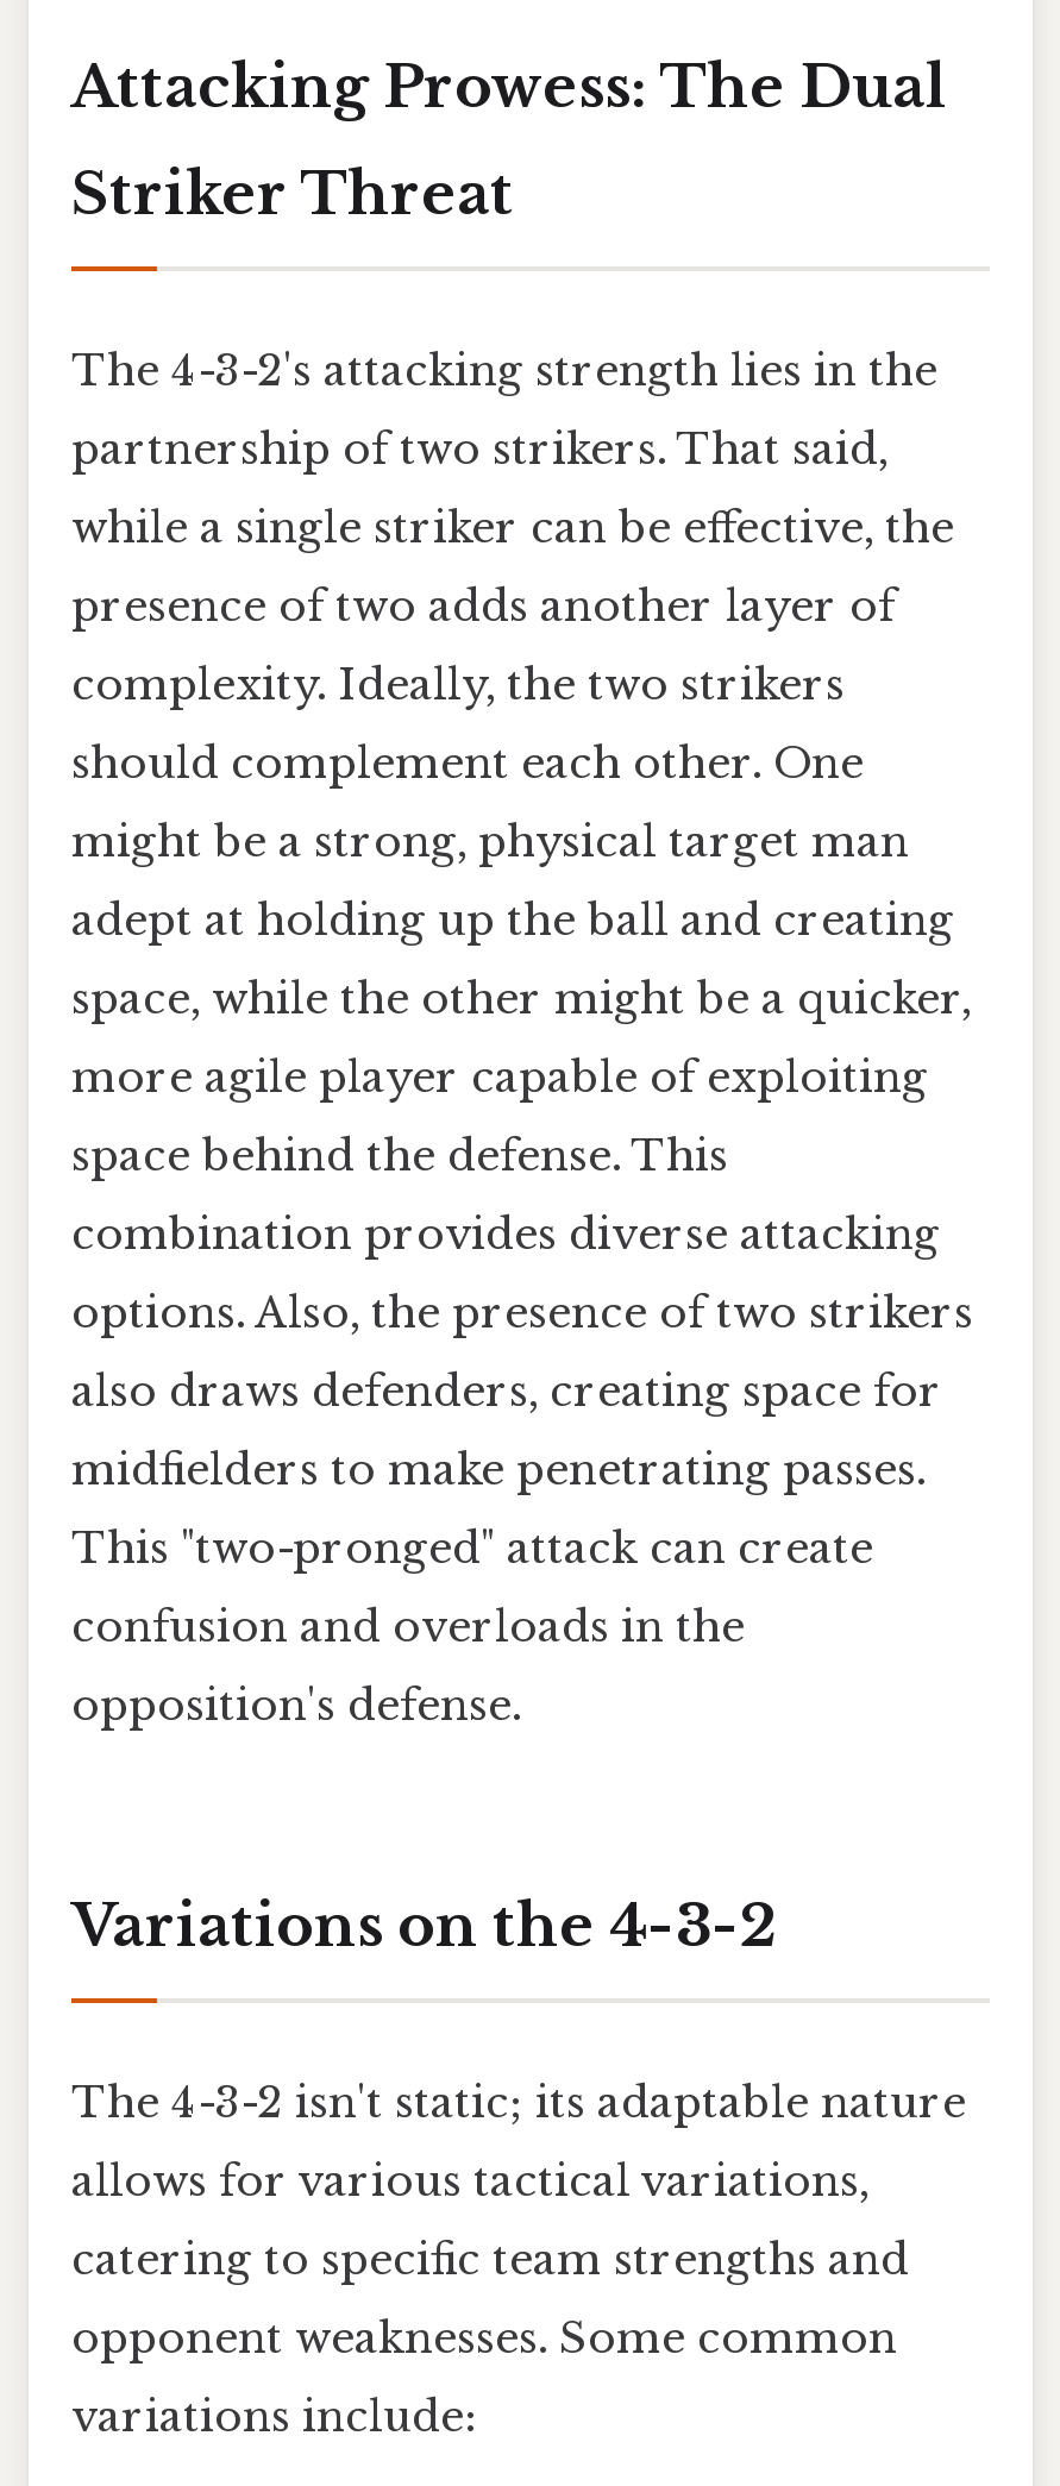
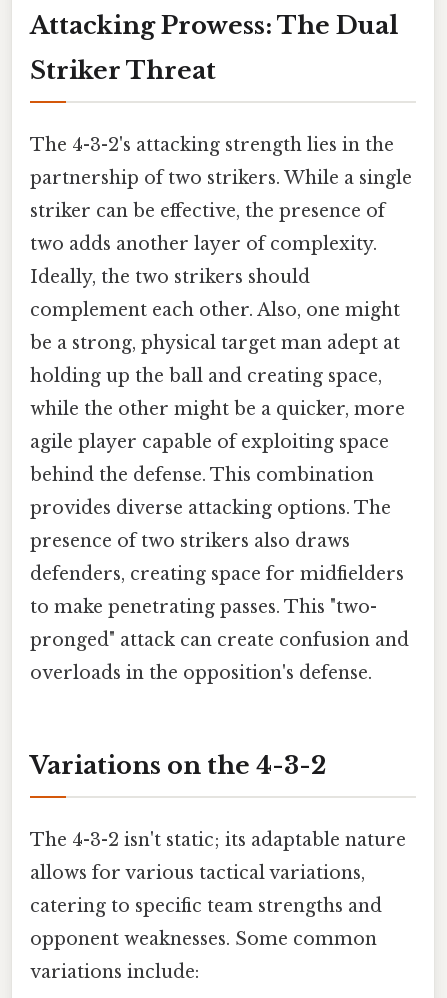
- partnership of two strikers. That said,
- while a single striker can be effective, the
- presence of two adds another layer of
- complexity. Ideally, the two strikers
- should complement each other. One
- might be a strong, physical target man
- adept at holding up the ball and creating
- space, while the other might be a quicker,
- more agile player capable of exploiting
- space behind the defense. This
- combination provides diverse attacking
- options. Also, the presence of two strikers
- also draws defenders, creating space for
- midfielders to make penetrating passes.
- This "two-pronged" attack can create
- confusion and overloads in the
- opposition's defense.
+ partnership of two strikers. While a single
+ striker can be effective, the presence of
+ two adds another layer of complexity.
+ Ideally, the two strikers should
+ complement each other. Also, one might
+ be a strong, physical target man adept at
+ holding up the ball and creating space,
+ while the other might be a quicker, more
+ agile player capable of exploiting space
+ behind the defense. This combination
+ provides diverse attacking options. The
+ presence of two strikers also draws
+ defenders, creating space for midfielders
+ to make penetrating passes. This "two-
+ pronged" attack can create confusion and
+ overloads in the opposition's defense.
